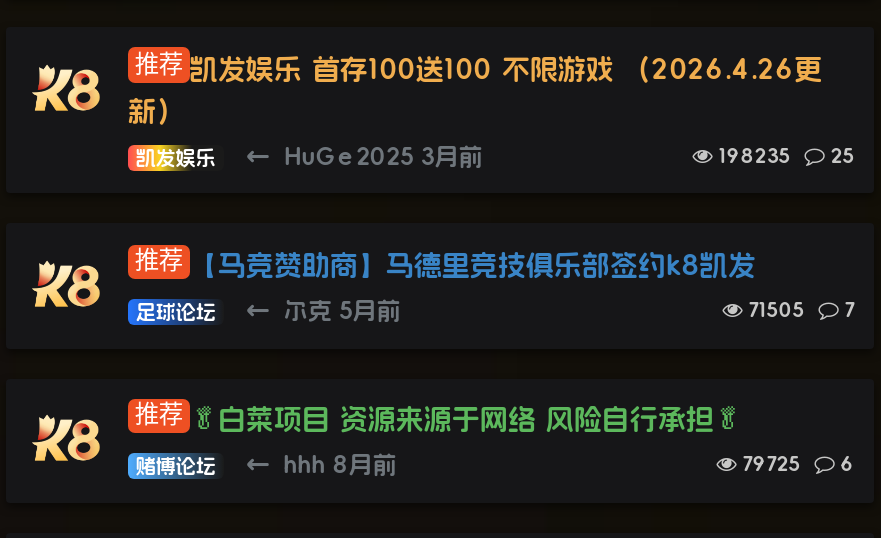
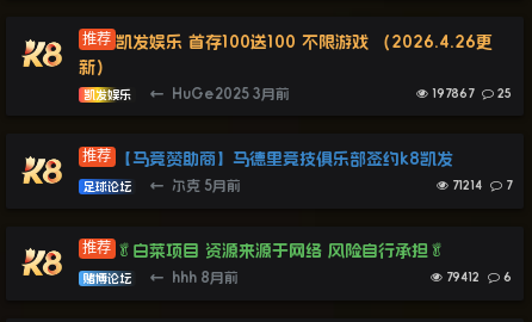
- 198235 25
+ 197867 25

- 71505 7
+ 71214 7

- 79725 6
+ 79412 6
